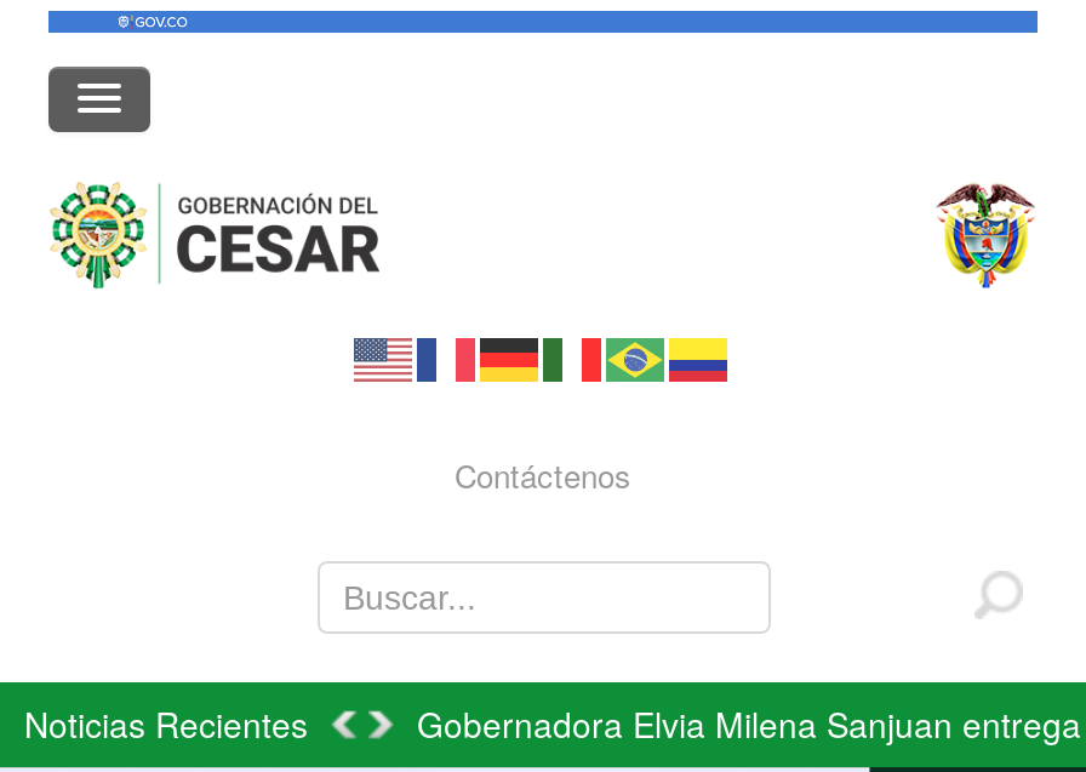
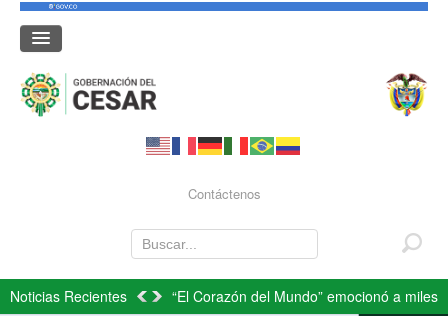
- Gobernadora Elvia Milena Sanjuan entrega
+ “El Corazón del Mundo” emocionó a miles
